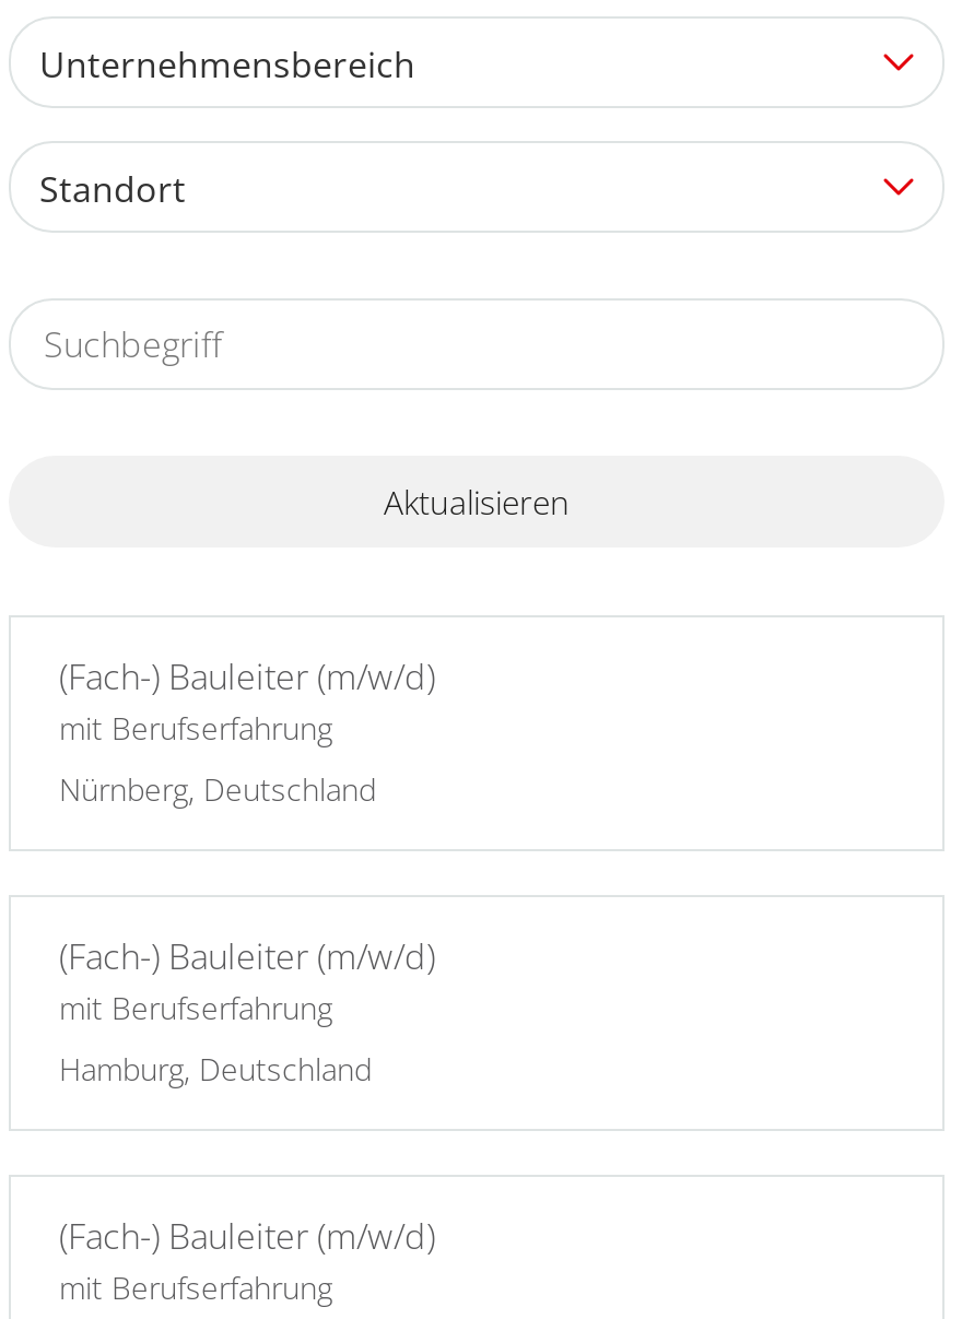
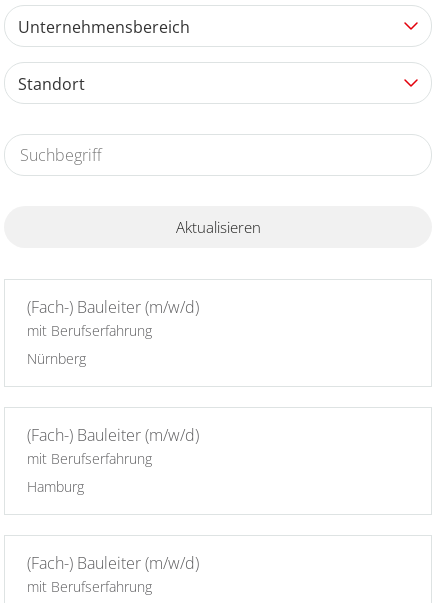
- Nürnberg, Deutschland
+ Nürnberg

- Hamburg, Deutschland
+ Hamburg
